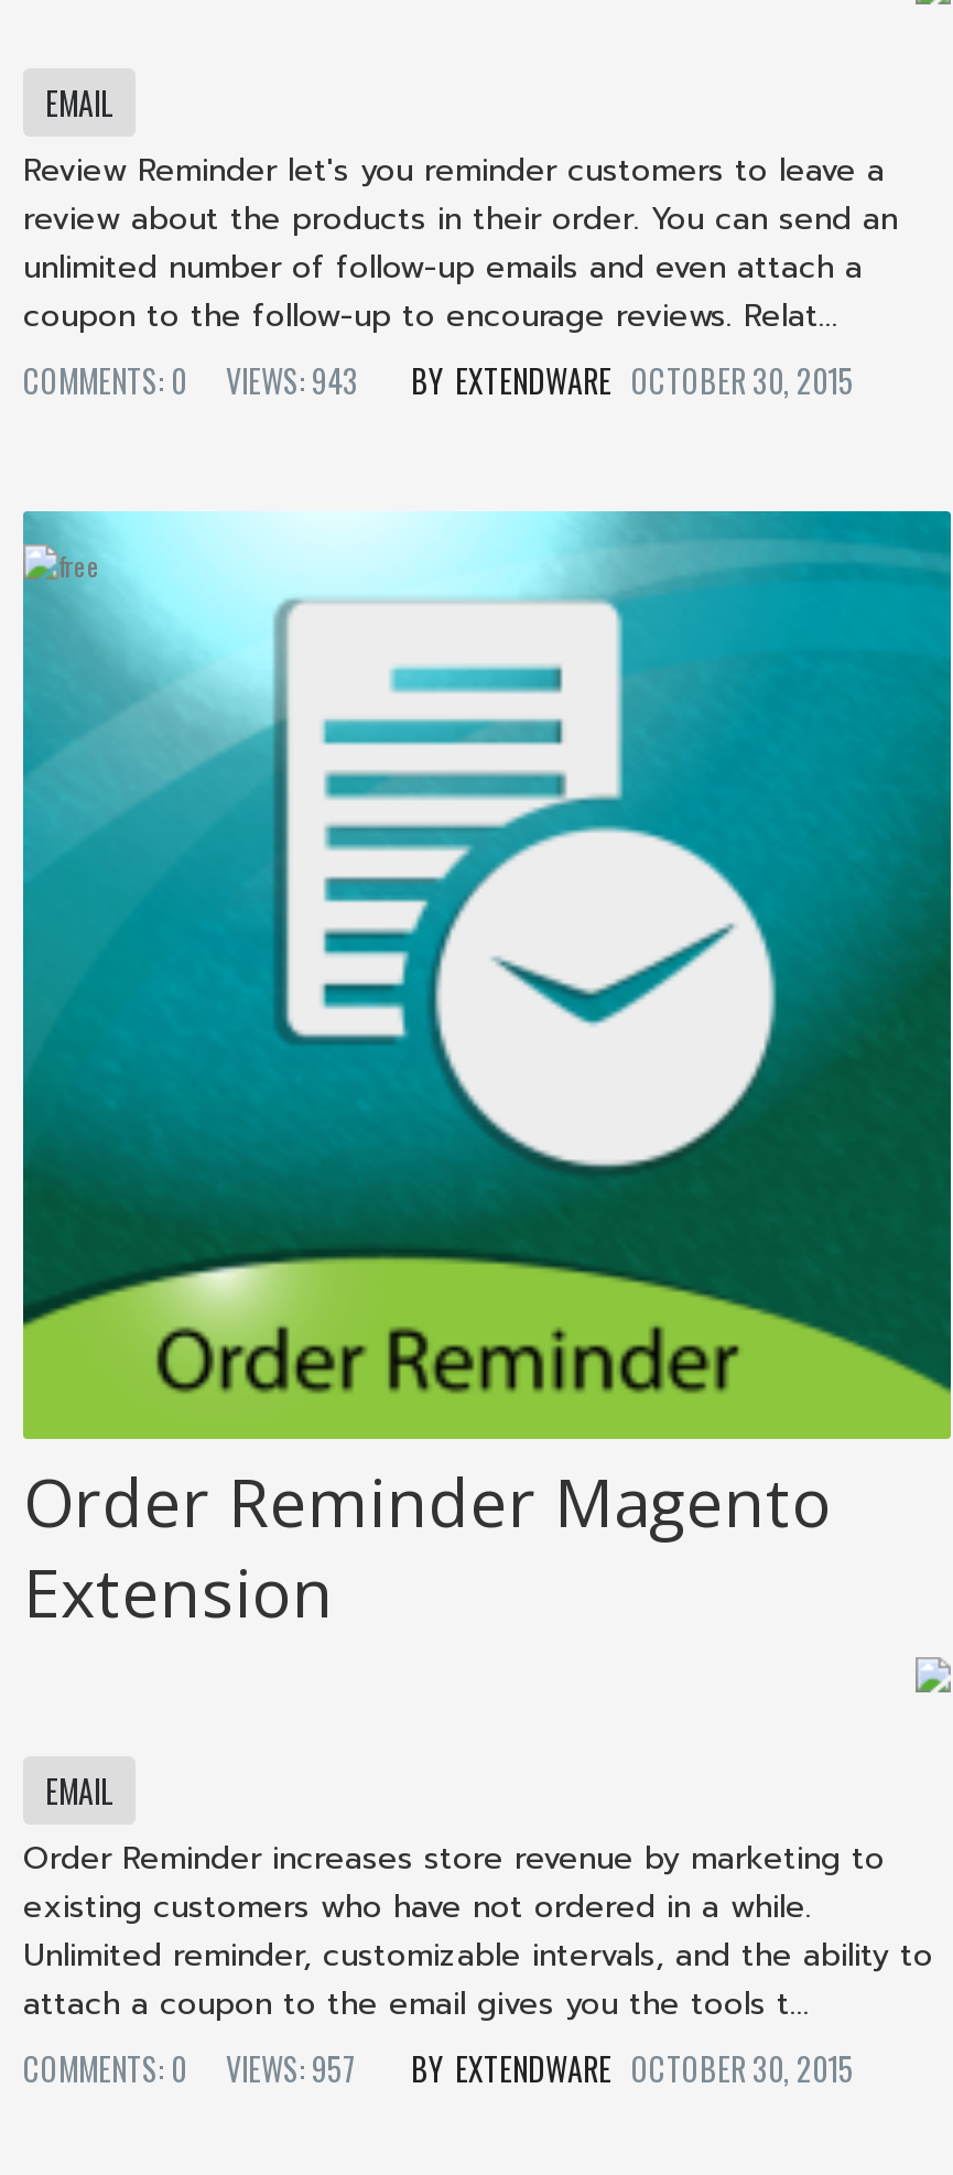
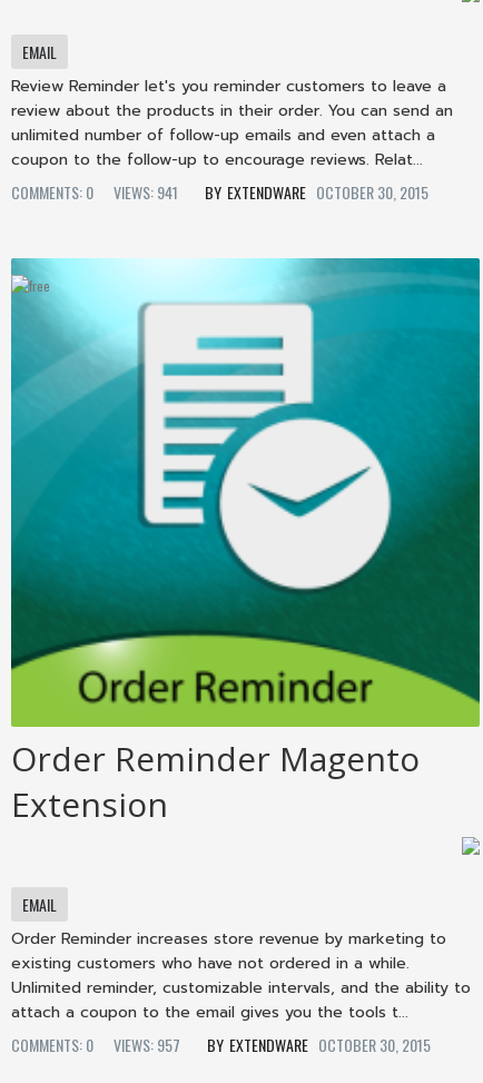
- COMMENTS: 0 VIEWS: 943 EXTENDWARE OCTOBER 30, 2015
+ COMMENTS: 0 VIEWS: 941 EXTENDWARE OCTOBER 30, 2015
